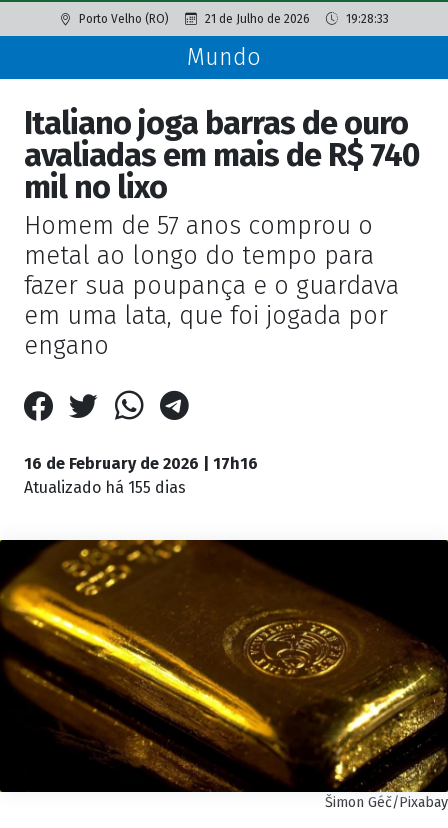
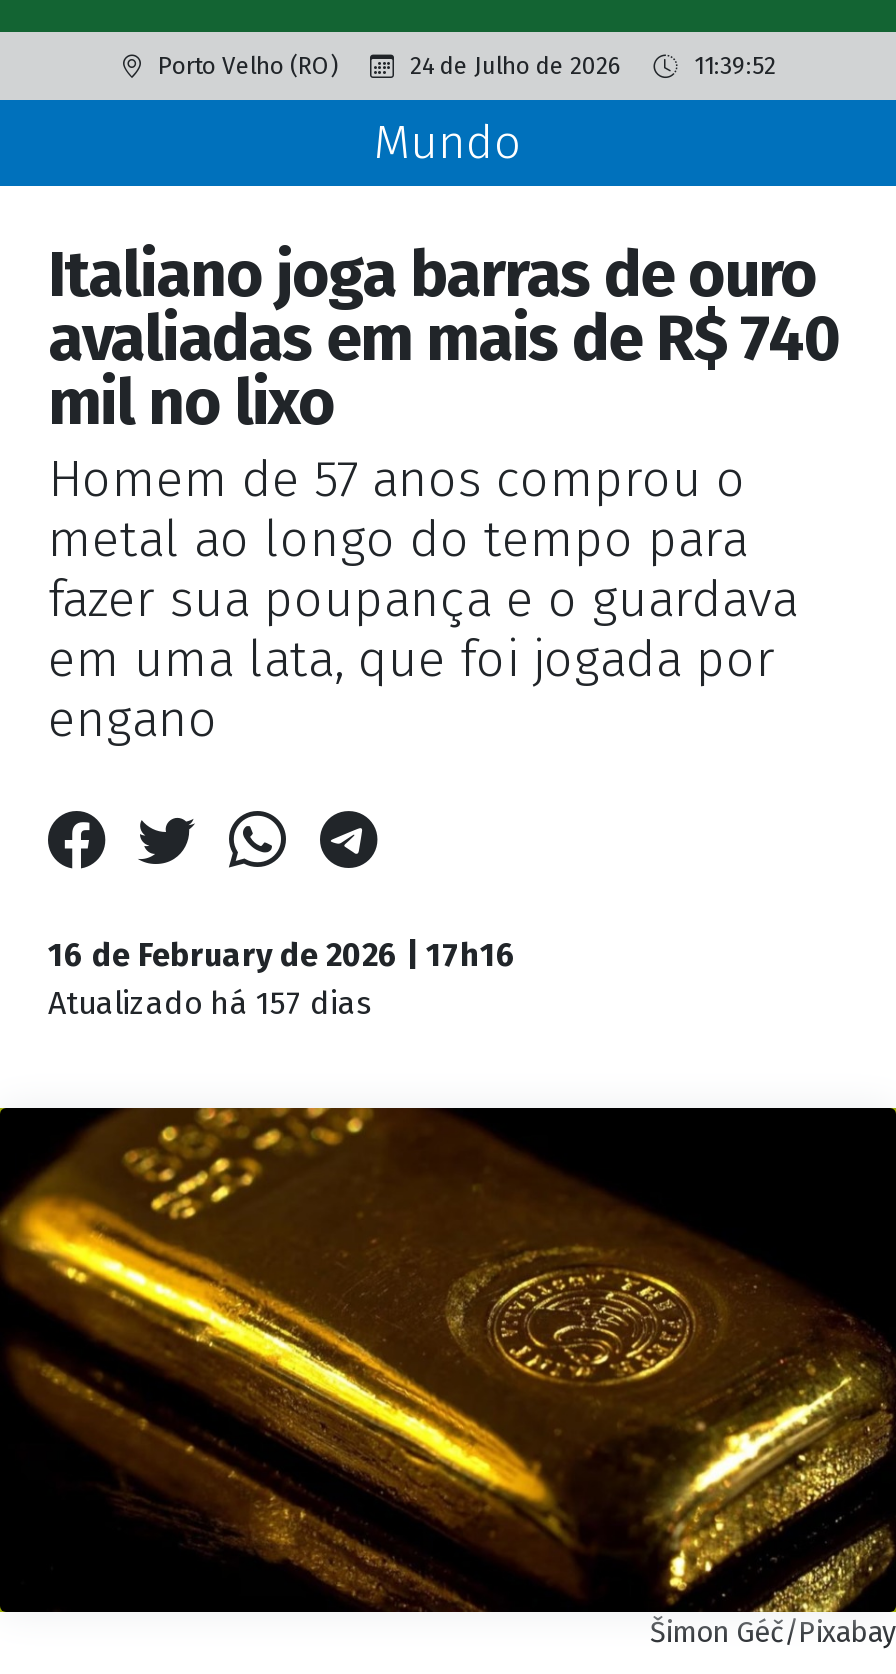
- 21 de Julho de 2026
+ 24 de Julho de 2026

- 19:28:33
+ 11:39:52

- Atualizado há 155 dias
+ Atualizado há 157 dias
